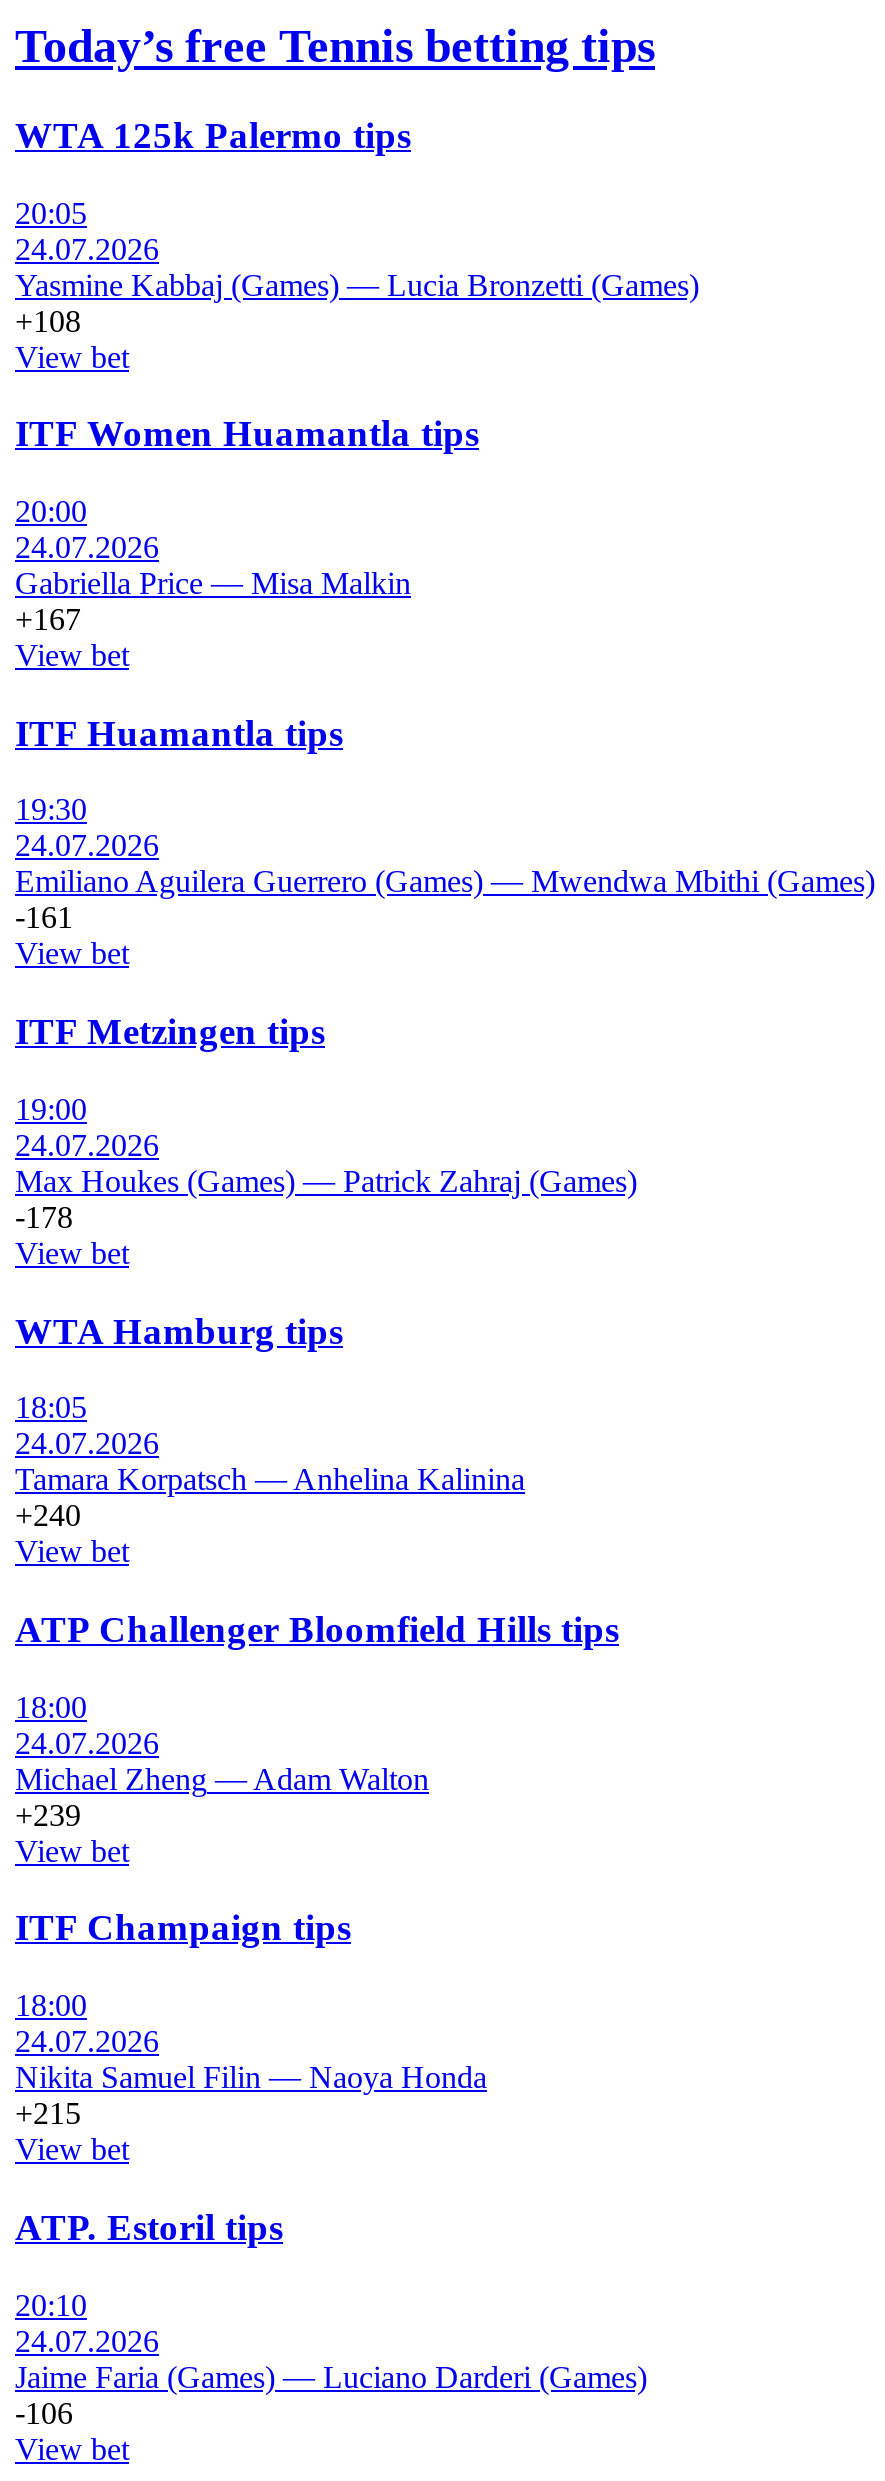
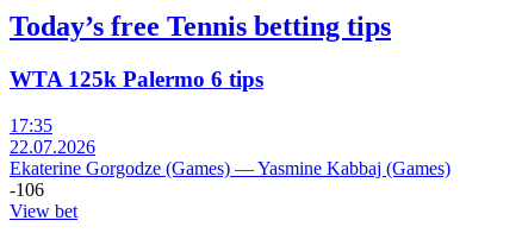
- WTA 125k Palermo tips
- 20:05
- 24.07.2026
- Yasmine Kabbaj (Games) — Lucia Bronzetti (Games)
- +108
- View bet
- ITF Women Huamantla tips
- 20:00
- 24.07.2026
- Gabriella Price — Misa Malkin
- +167
- View bet
- ITF Huamantla tips
- 19:30
- 24.07.2026
- Emiliano Aguilera Guerrero (Games) — Mwendwa Mbithi (Games)
- -161
- View bet
- ITF Metzingen tips
- 19:00
- 24.07.2026
- Max Houkes (Games) — Patrick Zahraj (Games)
- -178
- View bet
- WTA Hamburg tips
- 18:05
- 24.07.2026
- Tamara Korpatsch — Anhelina Kalinina
- +240
- View bet
- ATP Challenger Bloomfield Hills tips
- 18:00
- 24.07.2026
- Michael Zheng — Adam Walton
- +239
- View bet
- ITF Champaign tips
- 18:00
- 24.07.2026
- Nikita Samuel Filin — Naoya Honda
- +215
- View bet
- ATP. Estoril tips
- 20:10
- 24.07.2026
- Jaime Faria (Games) — Luciano Darderi (Games)
+ WTA 125k Palermo 6 tips
+ 17:35
+ 22.07.2026
+ Ekaterine Gorgodze (Games) — Yasmine Kabbaj (Games)
